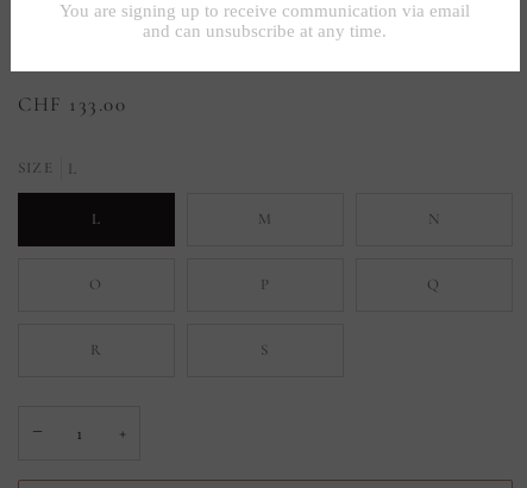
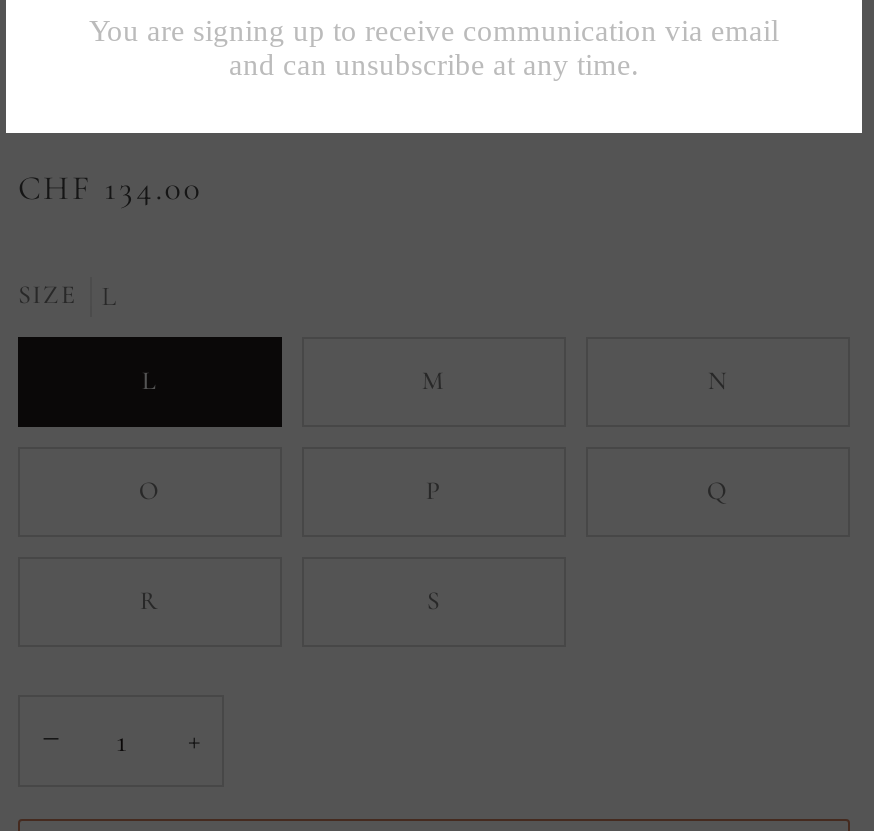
- CHF 133.00
+ CHF 134.00
